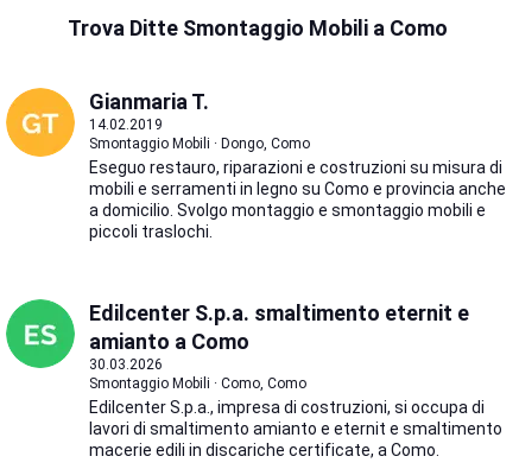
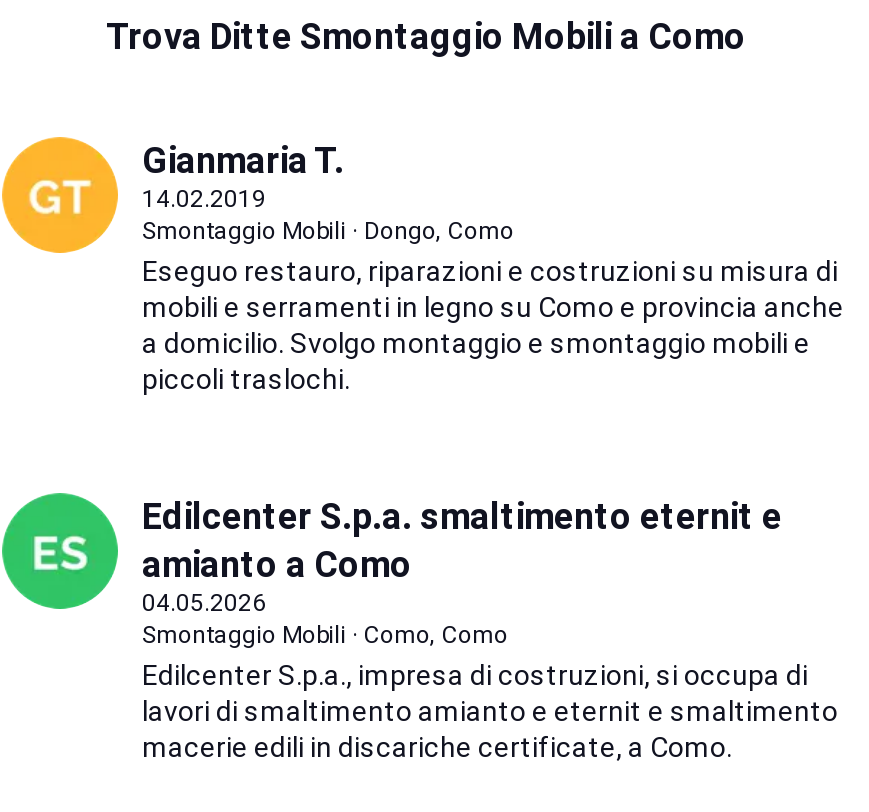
- 30.03.2026
+ 04.05.2026
